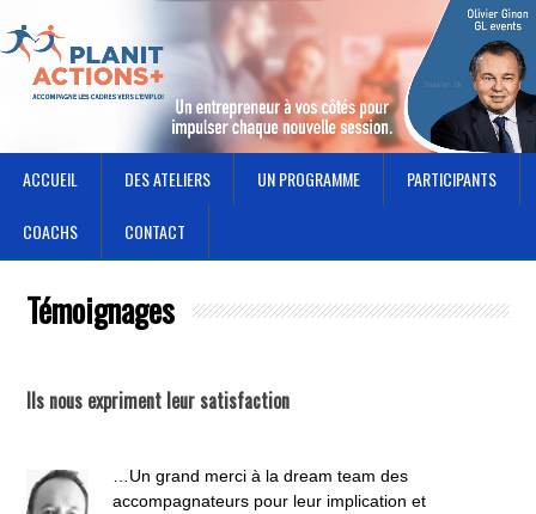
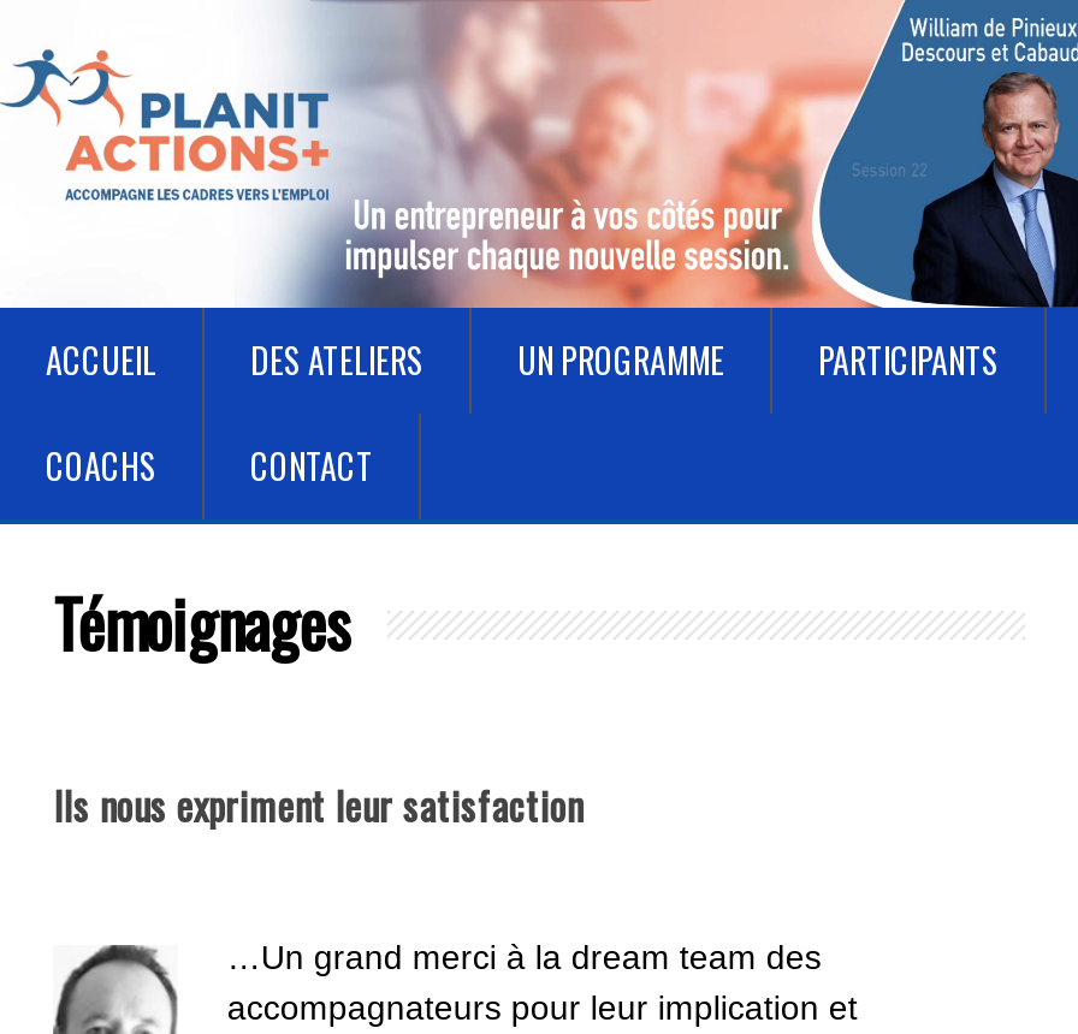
- [image]
+ [image]
